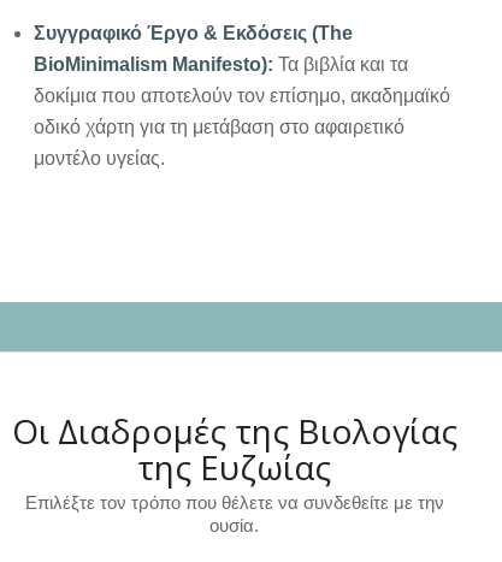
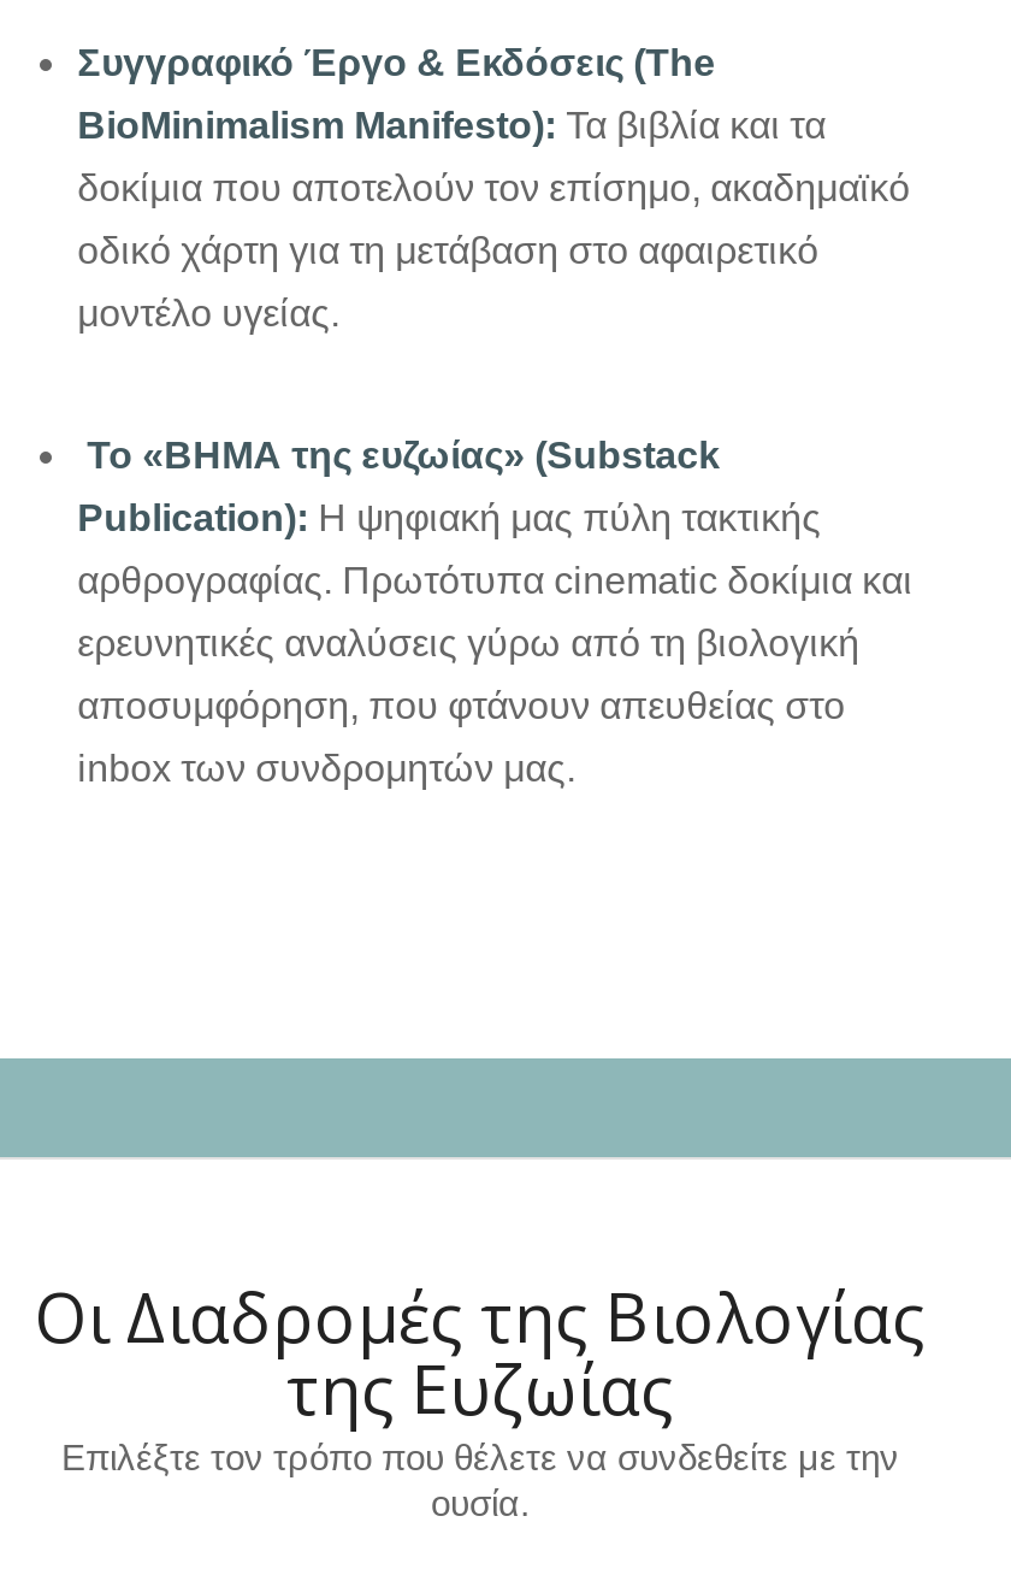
+ Το «ΒΗΜΑ της ευζωίας» (Substack
+ Publication): Η ψηφιακή μας πύλη τακτικής
+ αρθρογραφίας. Πρωτότυπα cinematic δοκίμια και
+ ερευνητικές αναλύσεις γύρω από τη βιολογική
+ αποσυμφόρηση, που φτάνουν απευθείας στο
+ inbox των συνδρομητών μας.
